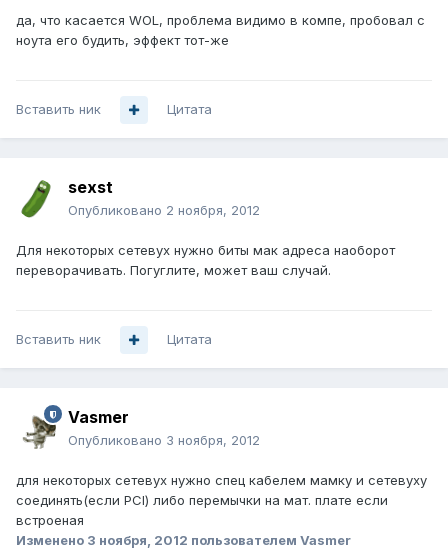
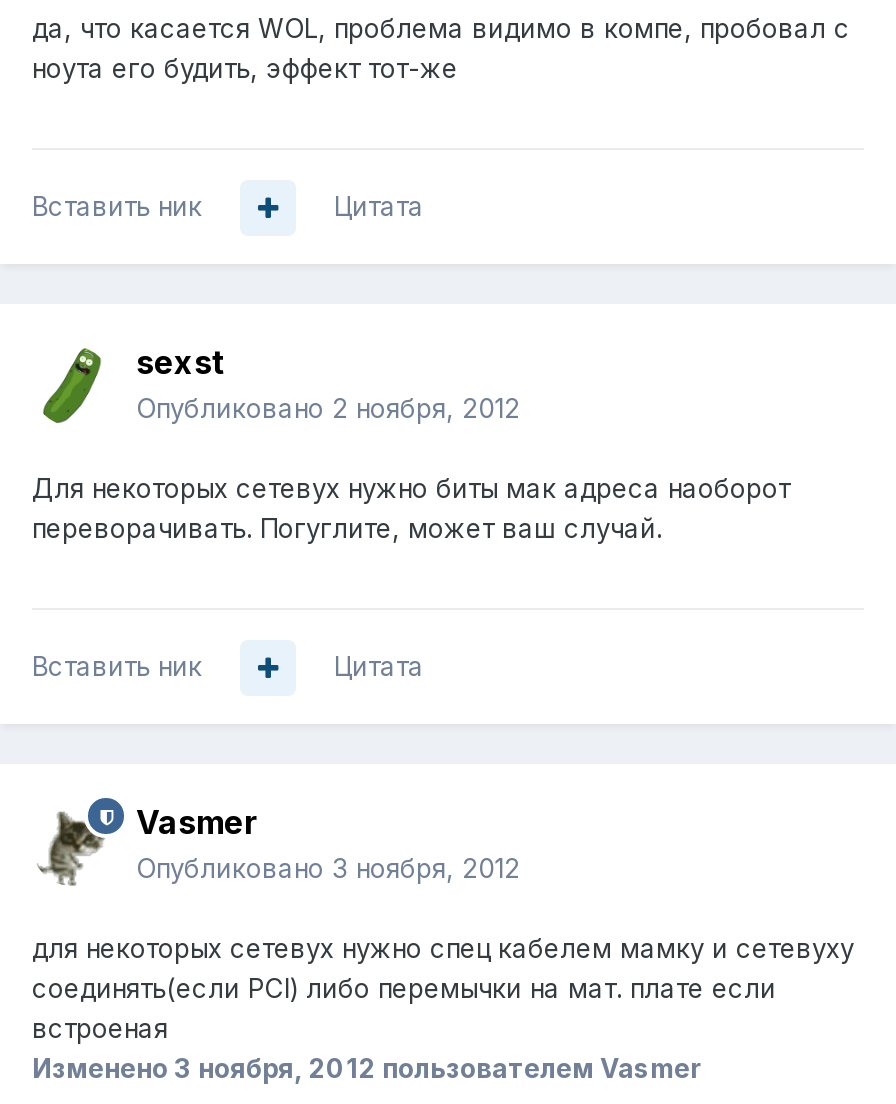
- [image]
+ [image]
